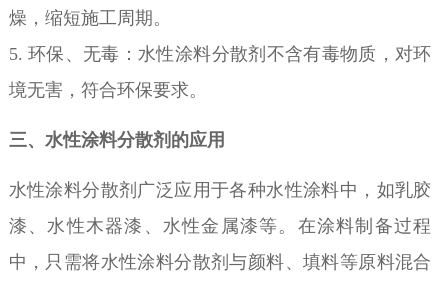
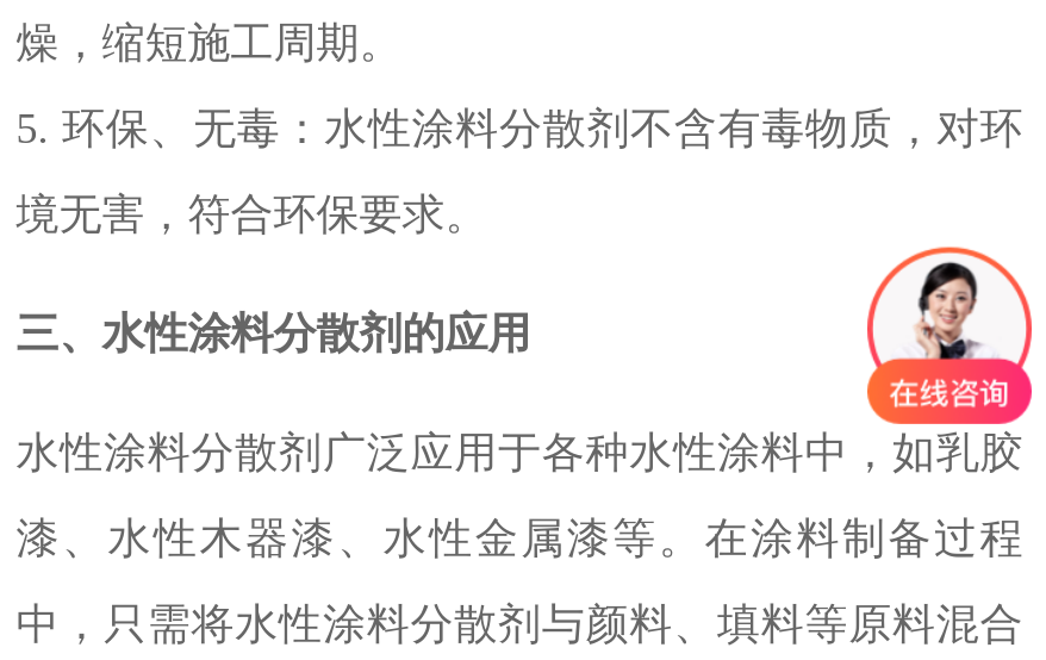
+ [image]
